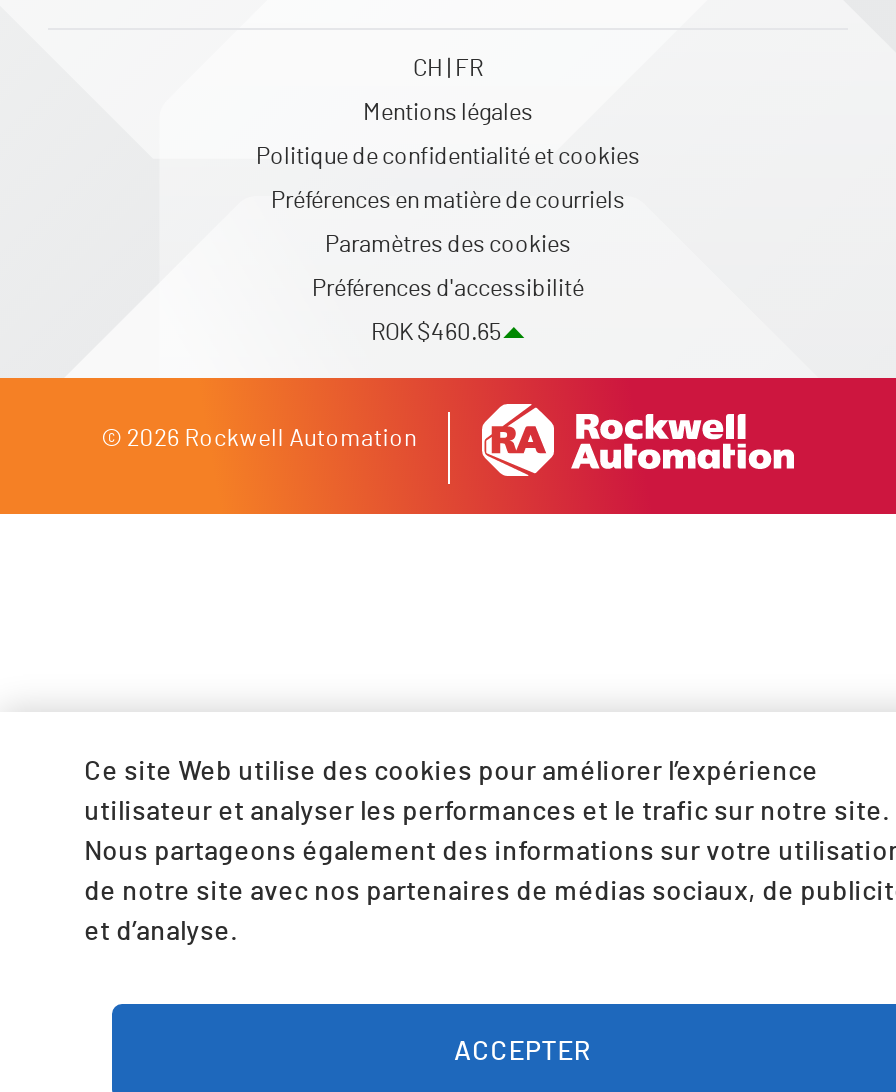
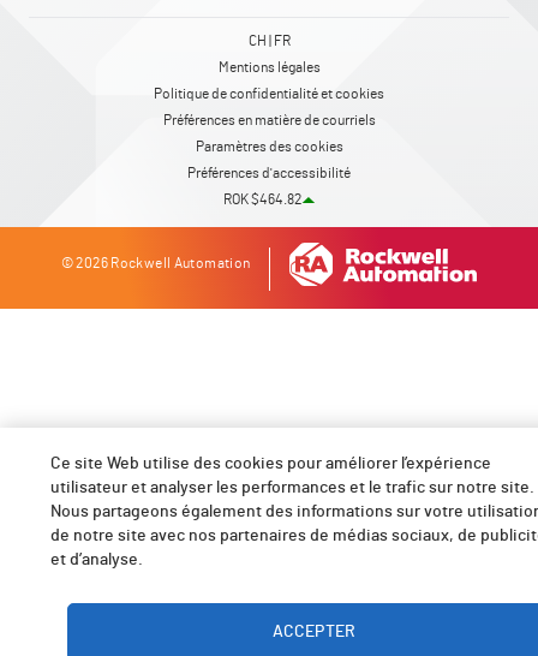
- ROK $460.65
+ ROK $464.82
